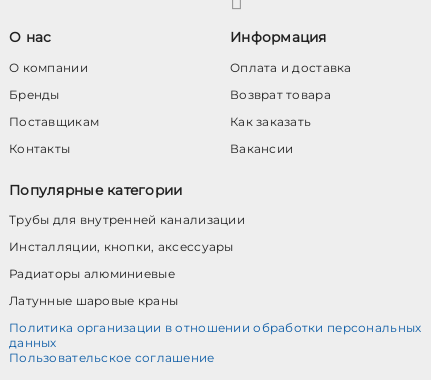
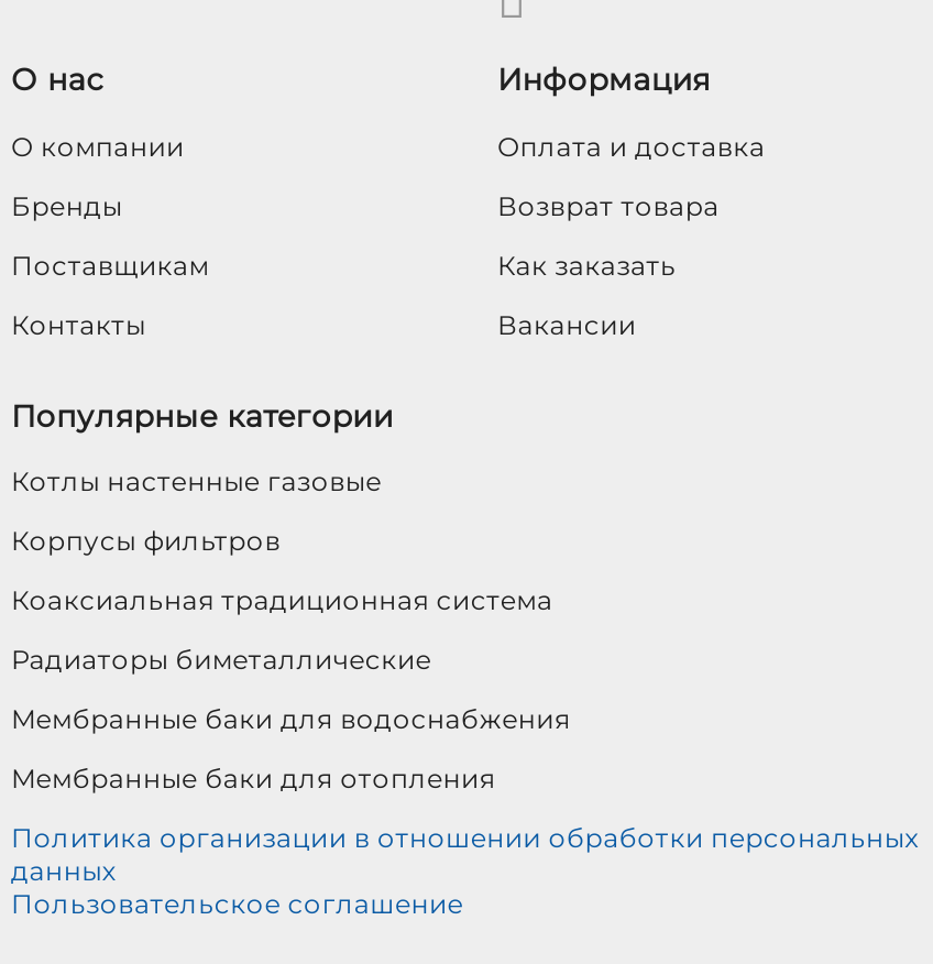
- Трубы для внутренней канализации
- Инсталляции, кнопки, аксессуары
- Радиаторы алюминиевые
- Латунные шаровые краны
+ Котлы настенные газовые
+ Корпусы фильтров
+ Коаксиальная традиционная система
+ Радиаторы биметаллические
+ Мембранные баки для водоснабжения
+ Мембранные баки для отопления
